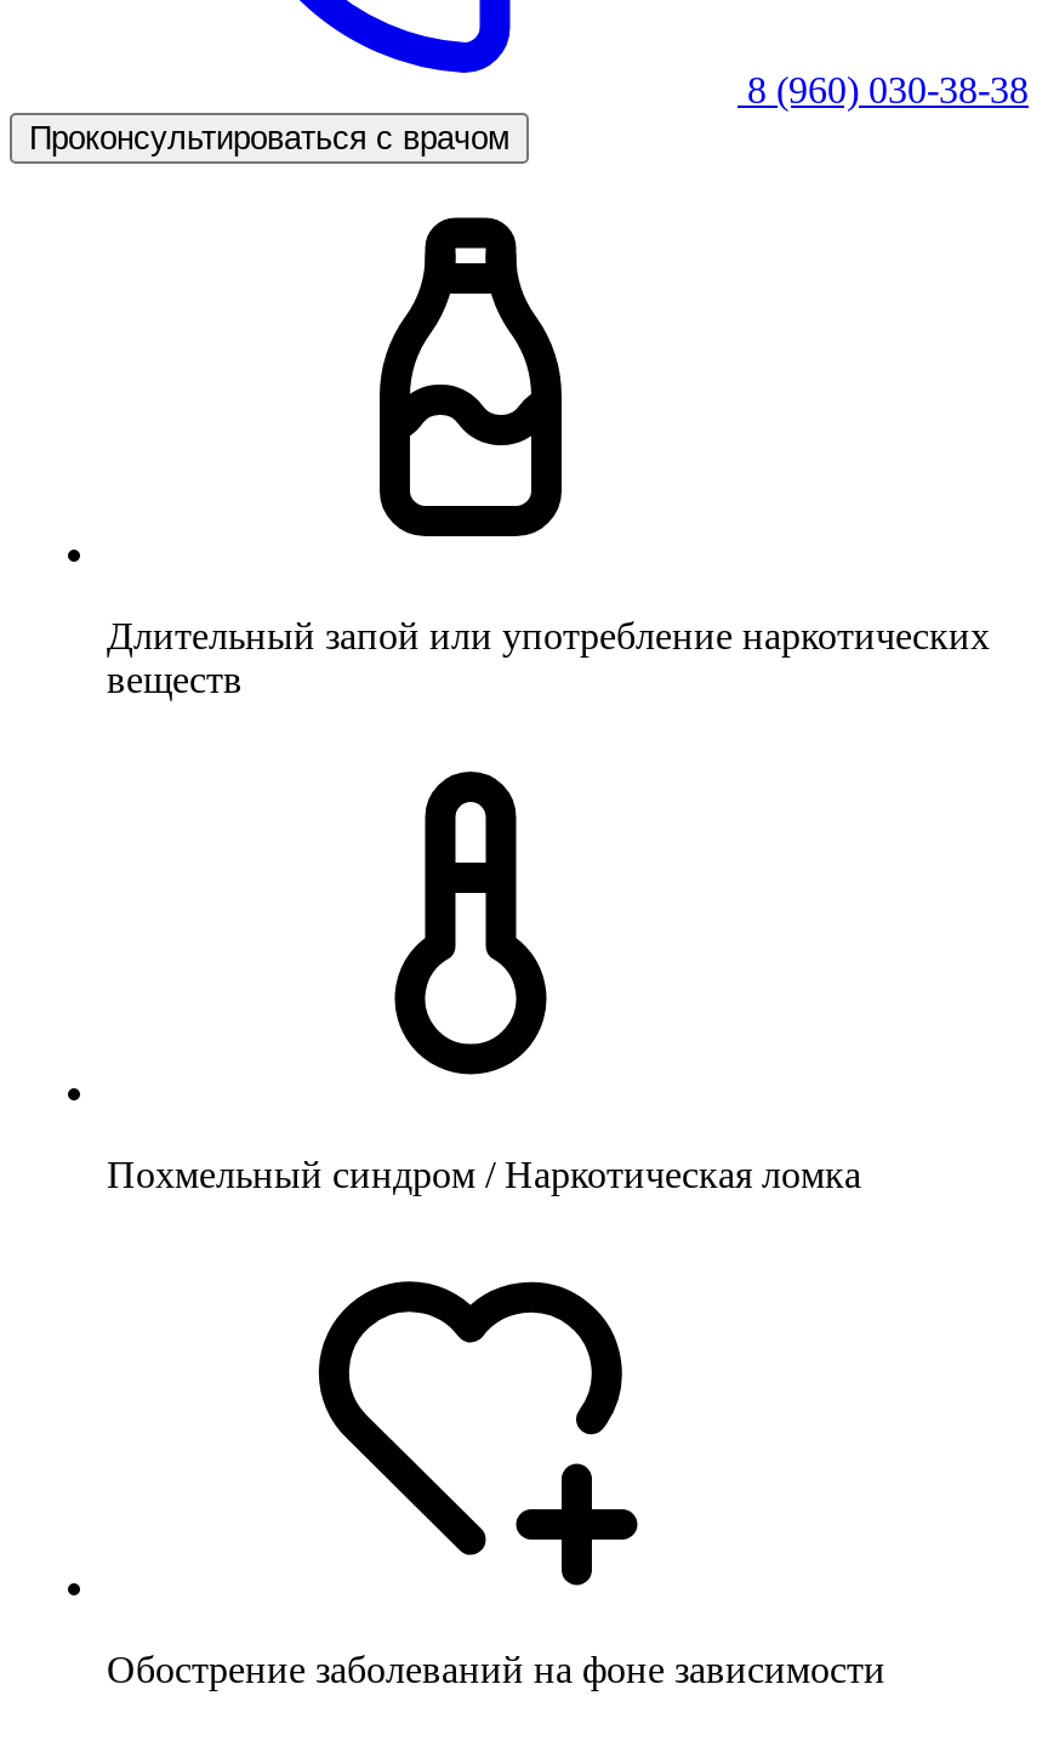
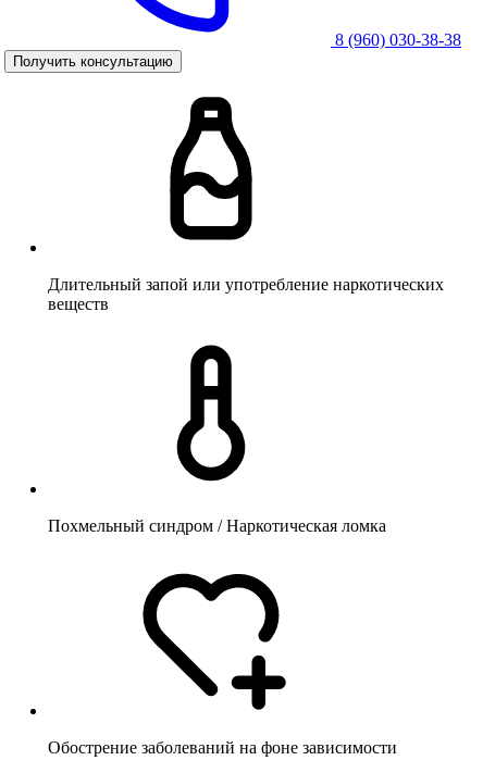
- Проконсультироваться с врачом
+ Получить консультацию
